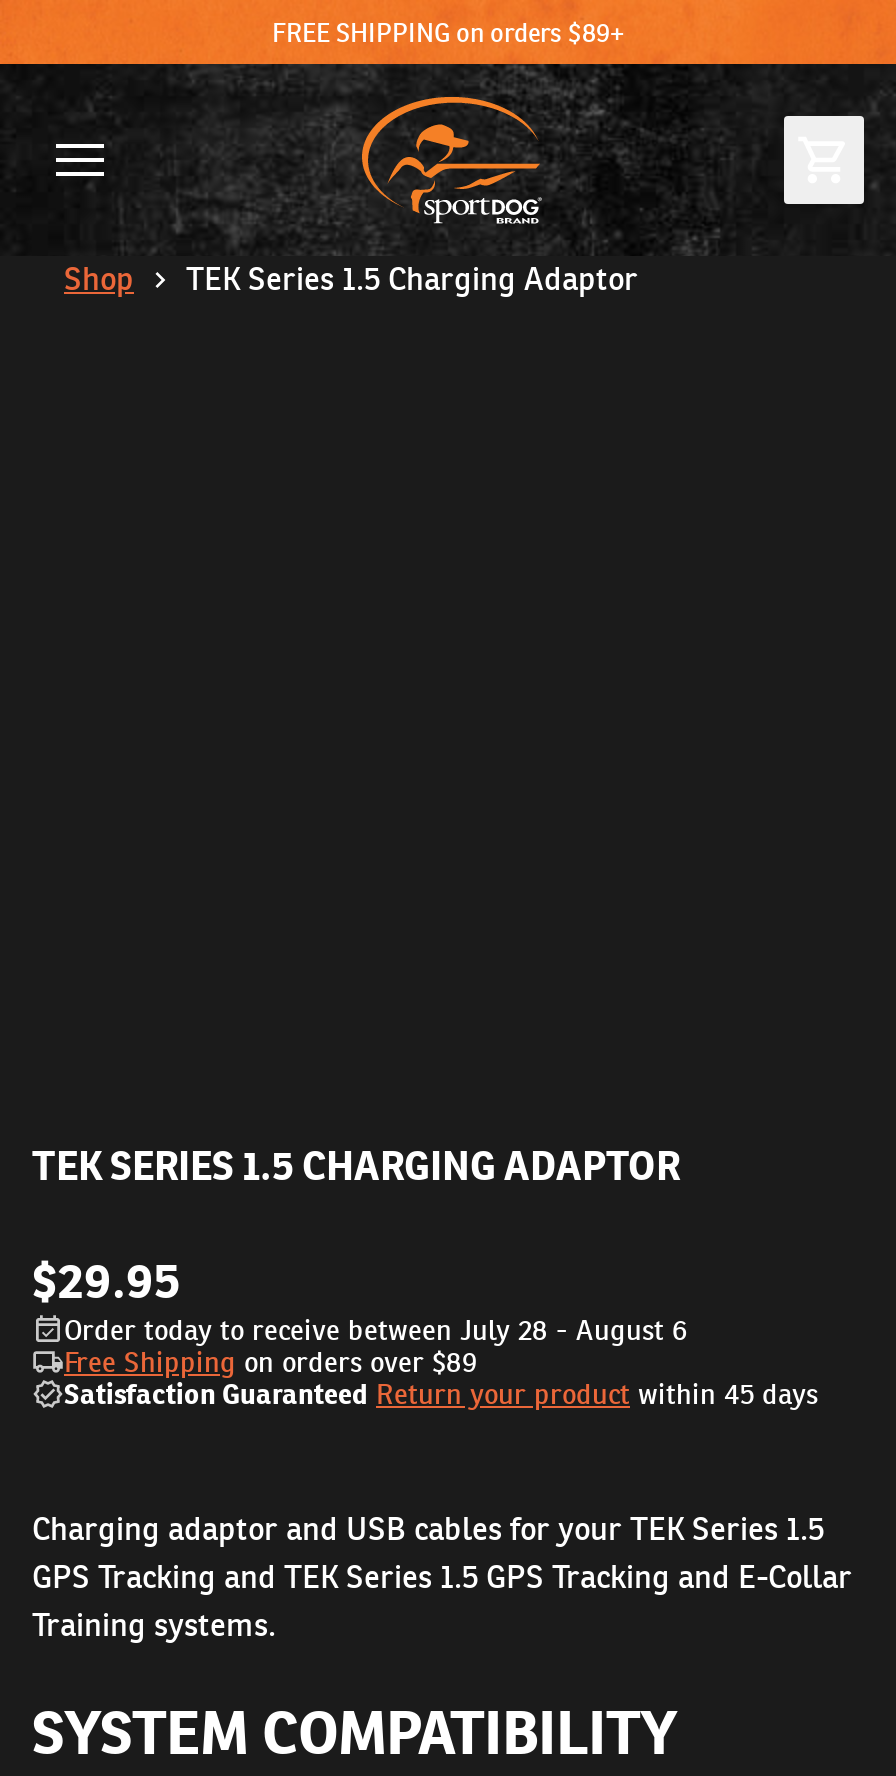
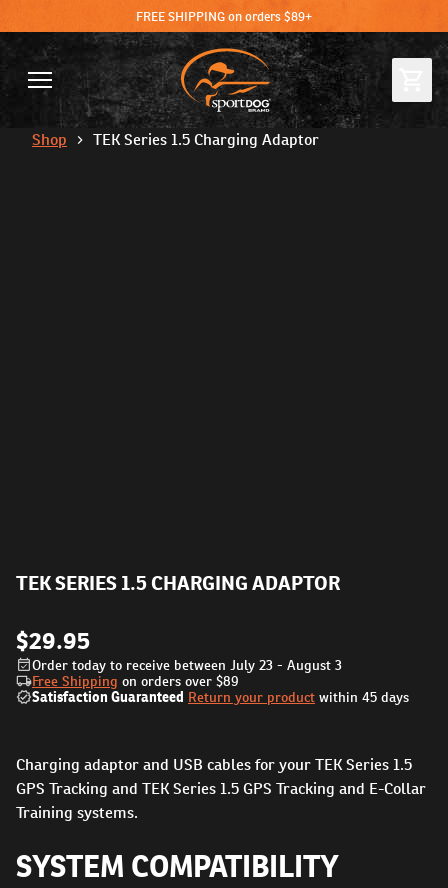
- Order today to receive between July 28 - August 6
+ Order today to receive between July 23 - August 3
